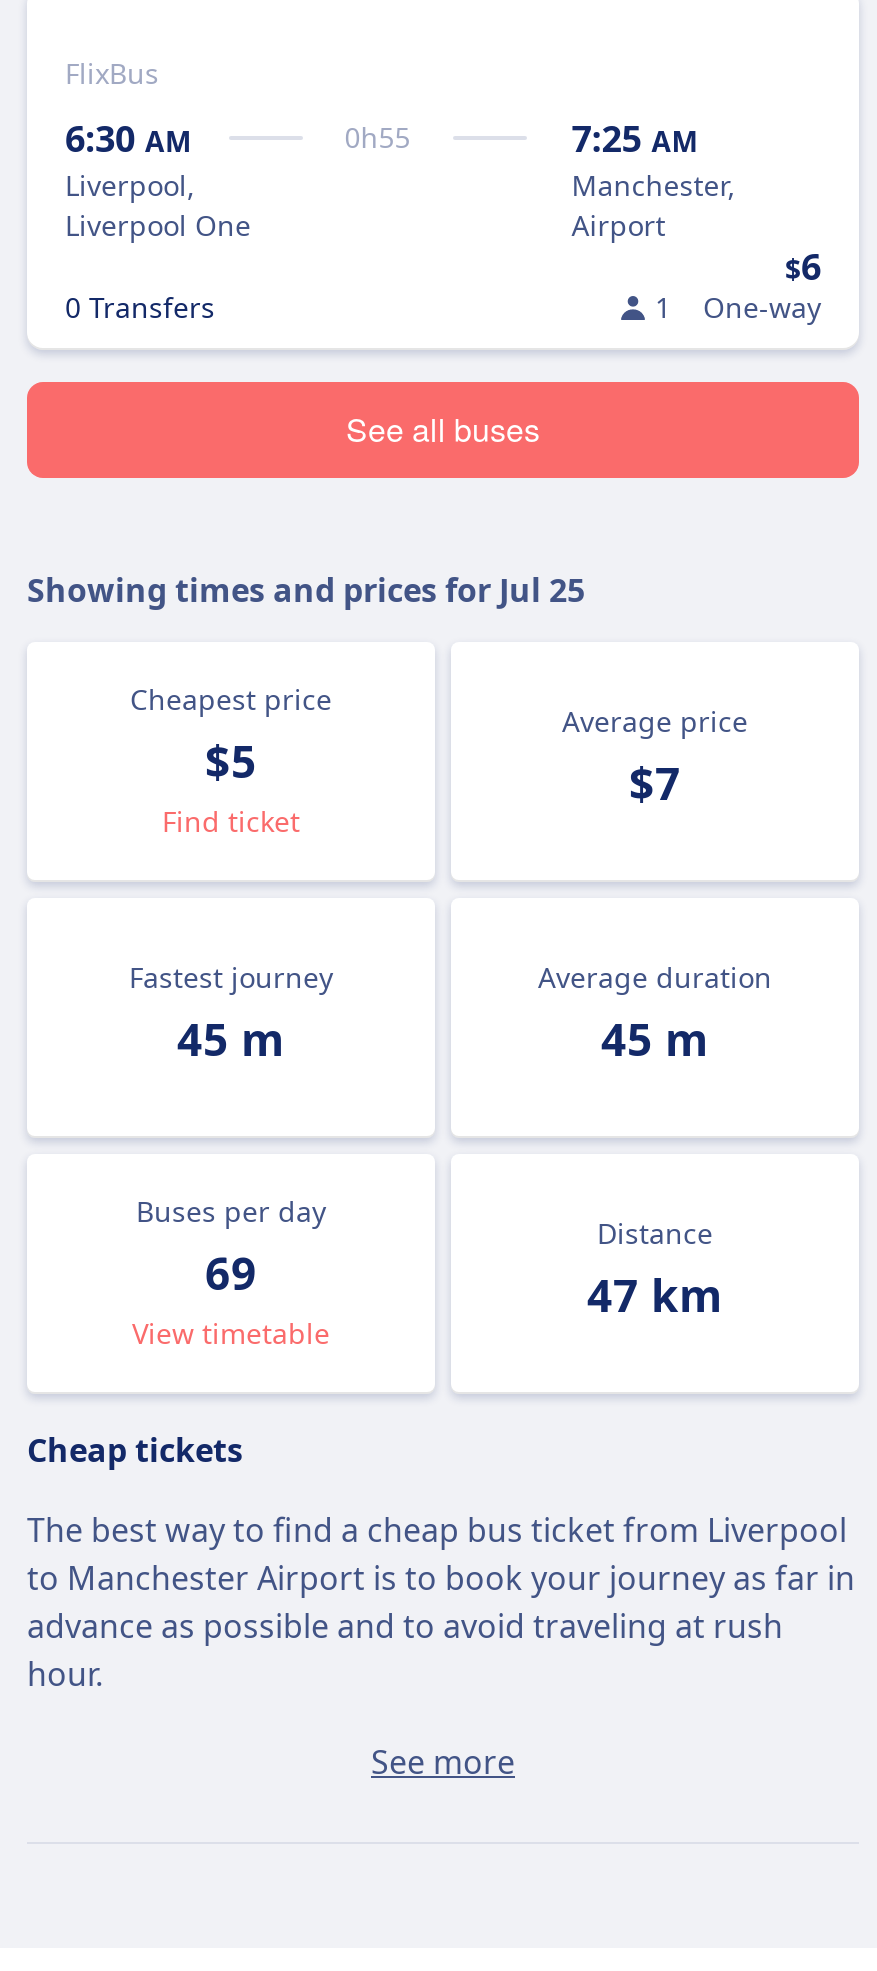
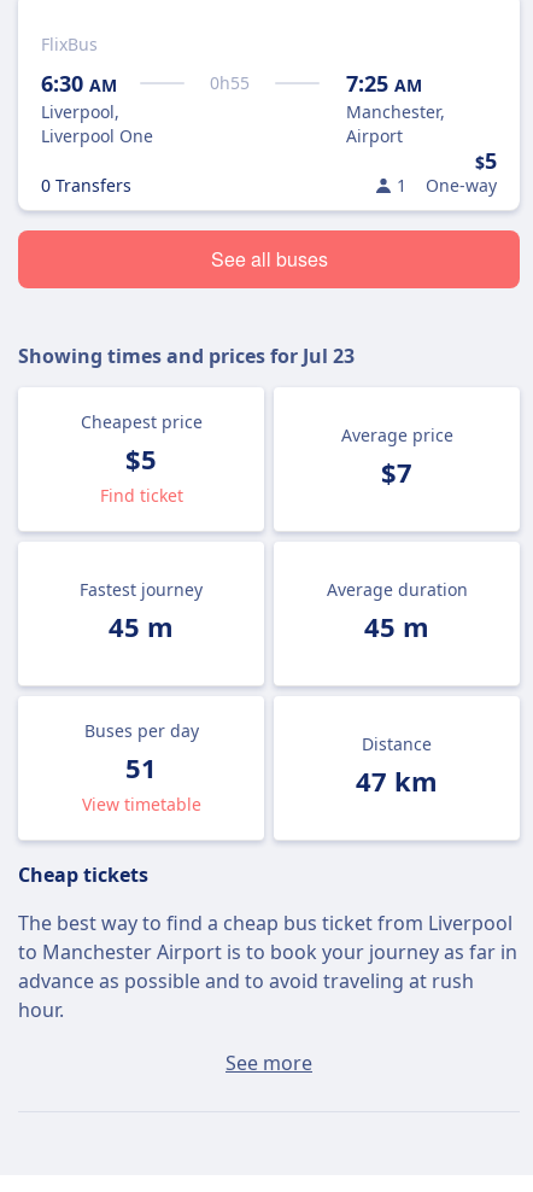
- $6
+ $5

- Showing times and prices for Jul 25
+ Showing times and prices for Jul 23

- 69
+ 51
